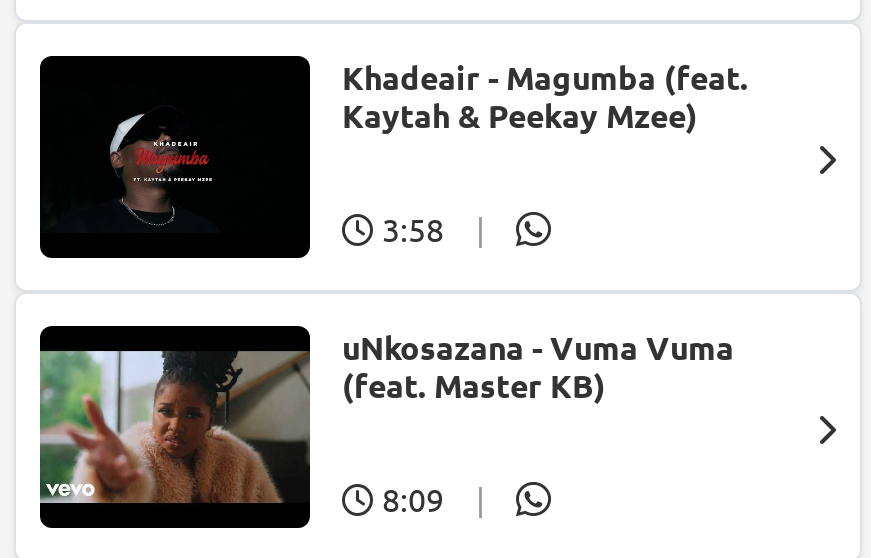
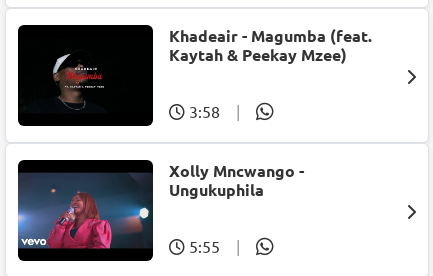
- [image]
- uNkosazana - Vuma Vuma
- (feat. Master KB)
+ [image]
+ Xolly Mncwango -
+ Ungukuphila

- 8:09
+ 5:55
